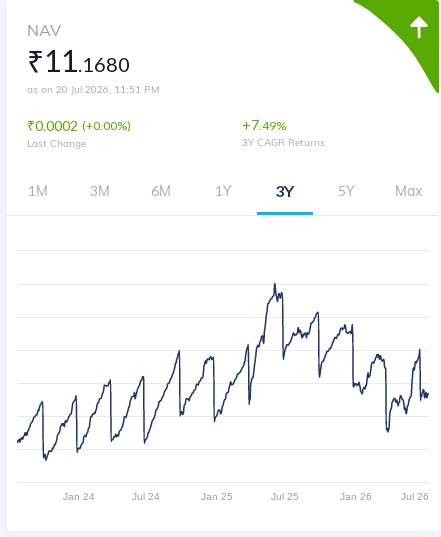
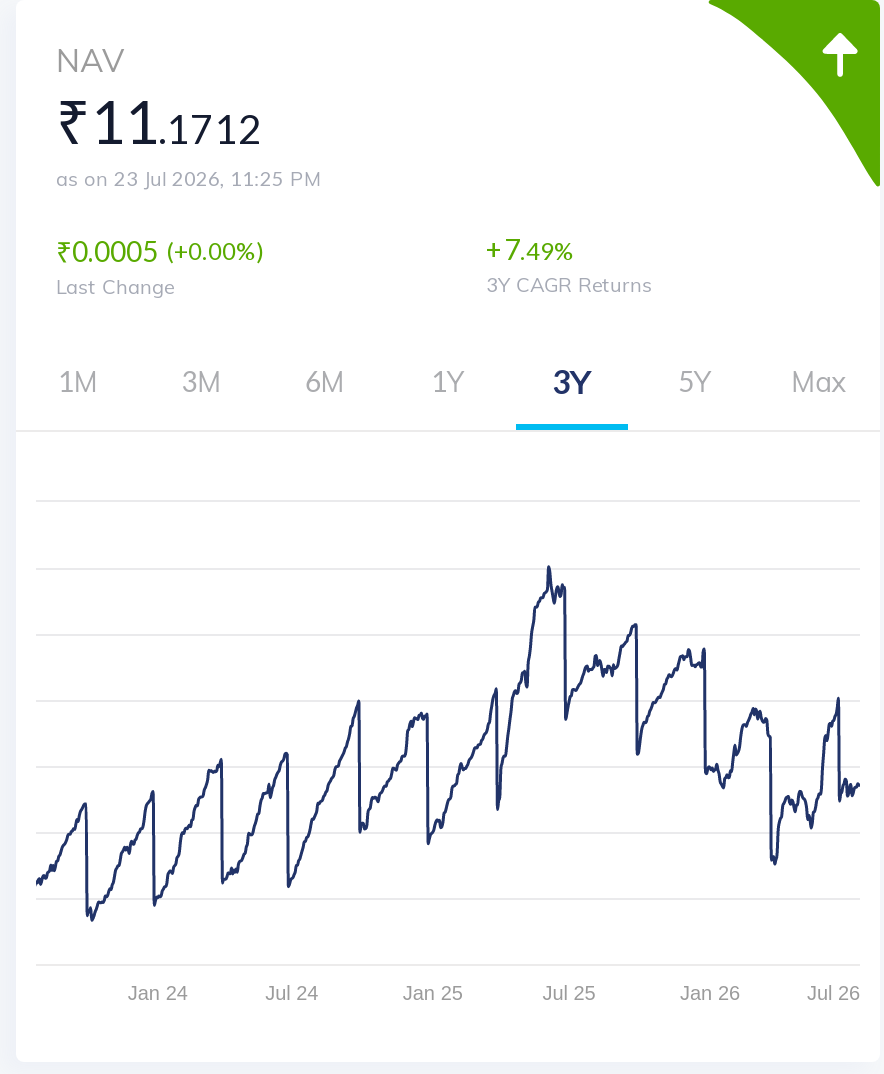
- ₹11.1680
+ ₹11.1712

- as on 20 Jul 2026, 11:51 PM
+ as on 23 Jul 2026, 11:25 PM

- ₹0.0002 ( 0.00%)
+ ₹0.0005 ( 0.00%)

- [image]
+ [image]
